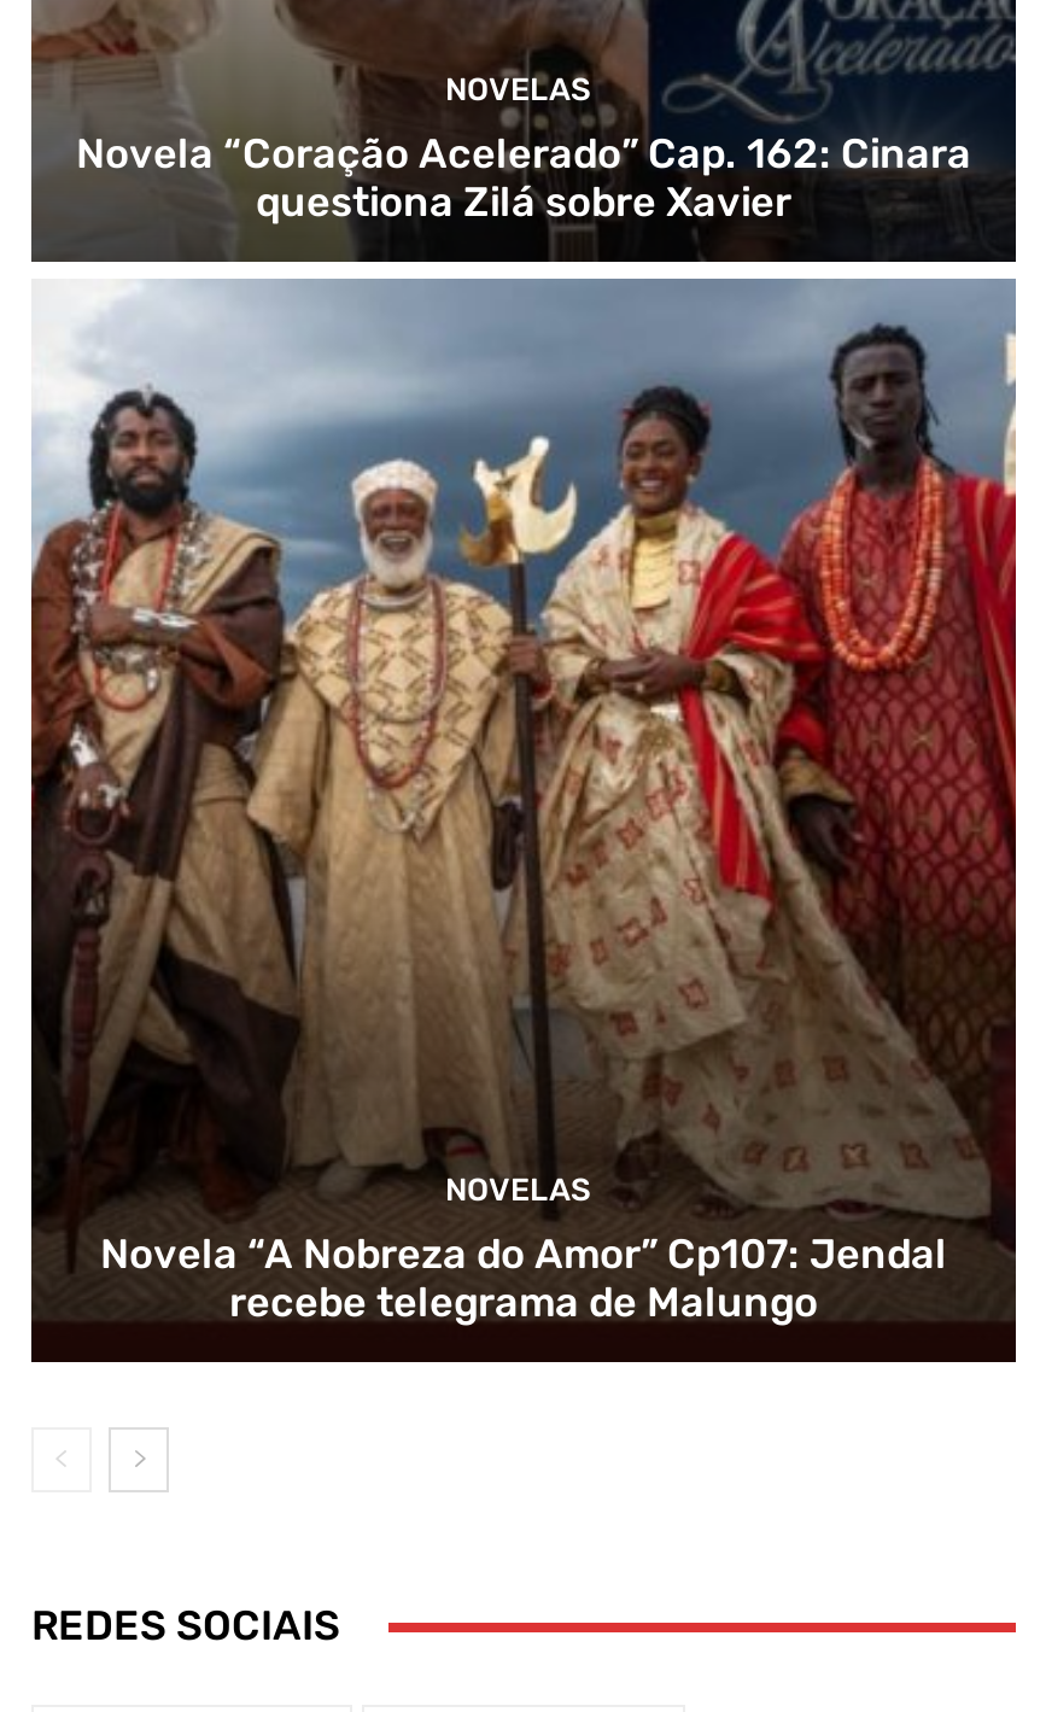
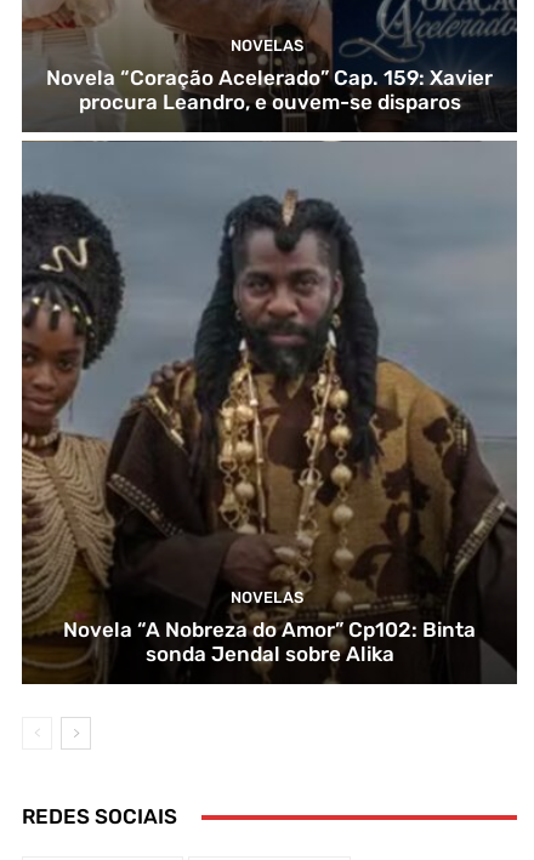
- Novela “Coração Acelerado” Cap. 162: Cinara
- questiona Zilá sobre Xavier
+ Novela “Coração Acelerado” Cap. 159: Xavier
+ procura Leandro, e ouvem-se disparos

- [image]
- Novela “A Nobreza do Amor” Cp107: Jendal
- recebe telegrama de Malungo
+ [image]
+ Novela “A Nobreza do Amor” Cp102: Binta
+ sonda Jendal sobre Alika
